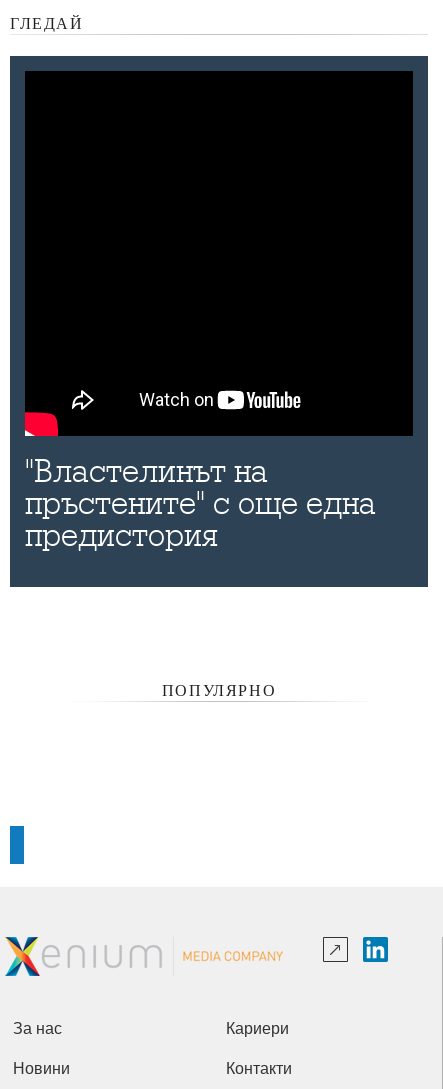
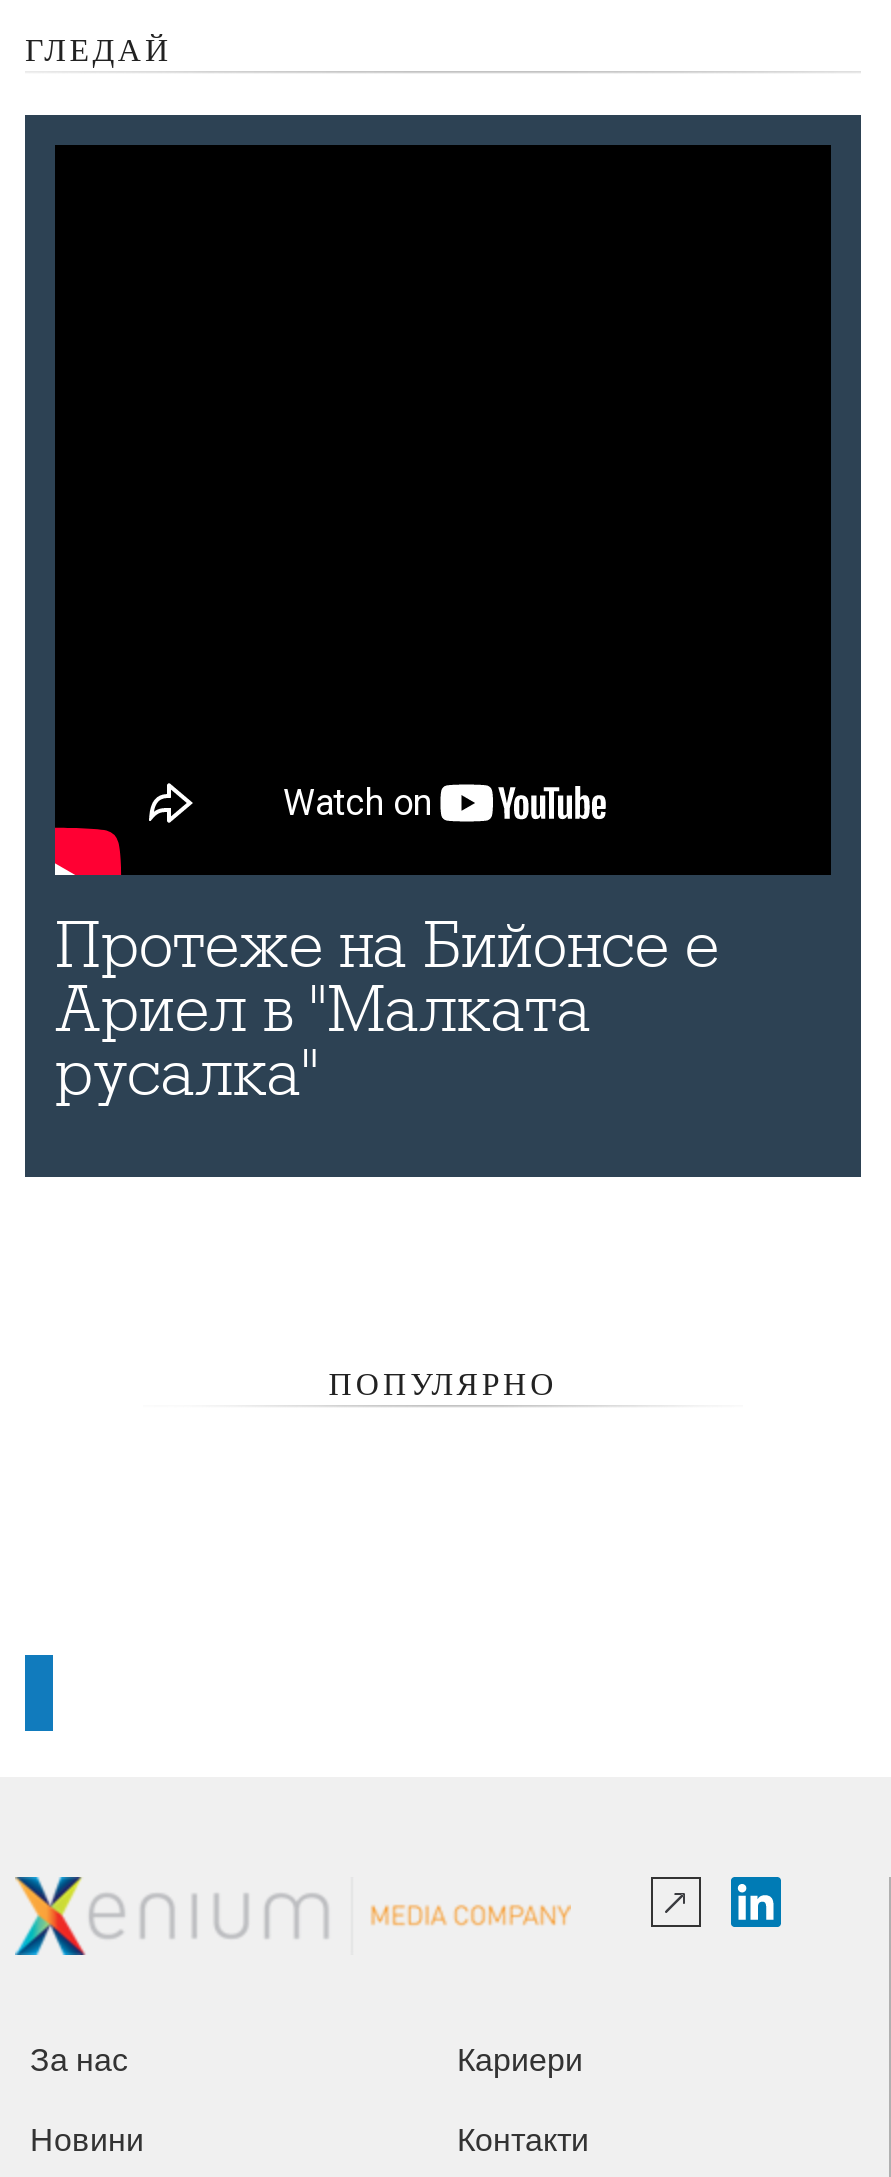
- "Властелинът на
- пръстените" с още една
- предистория
+ Протеже на Бийонсе е
+ Ариел в "Малката
+ русалка"
